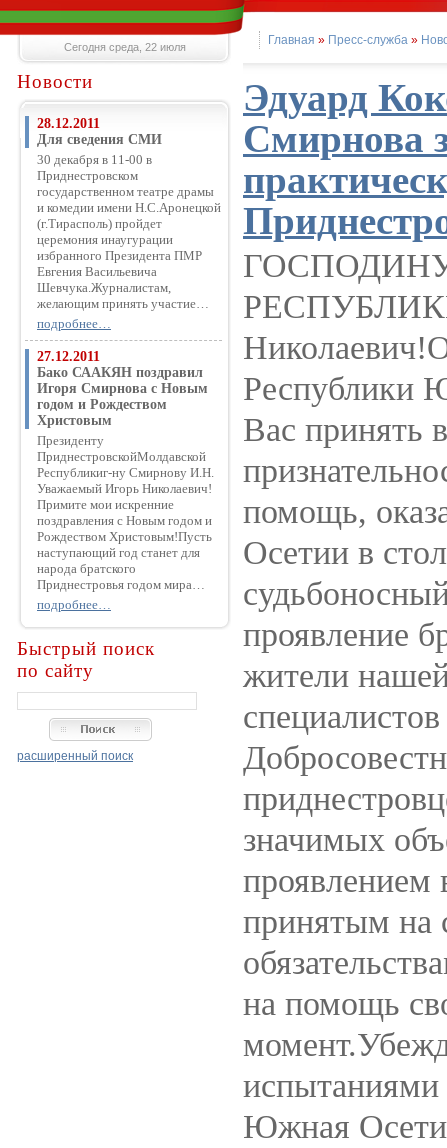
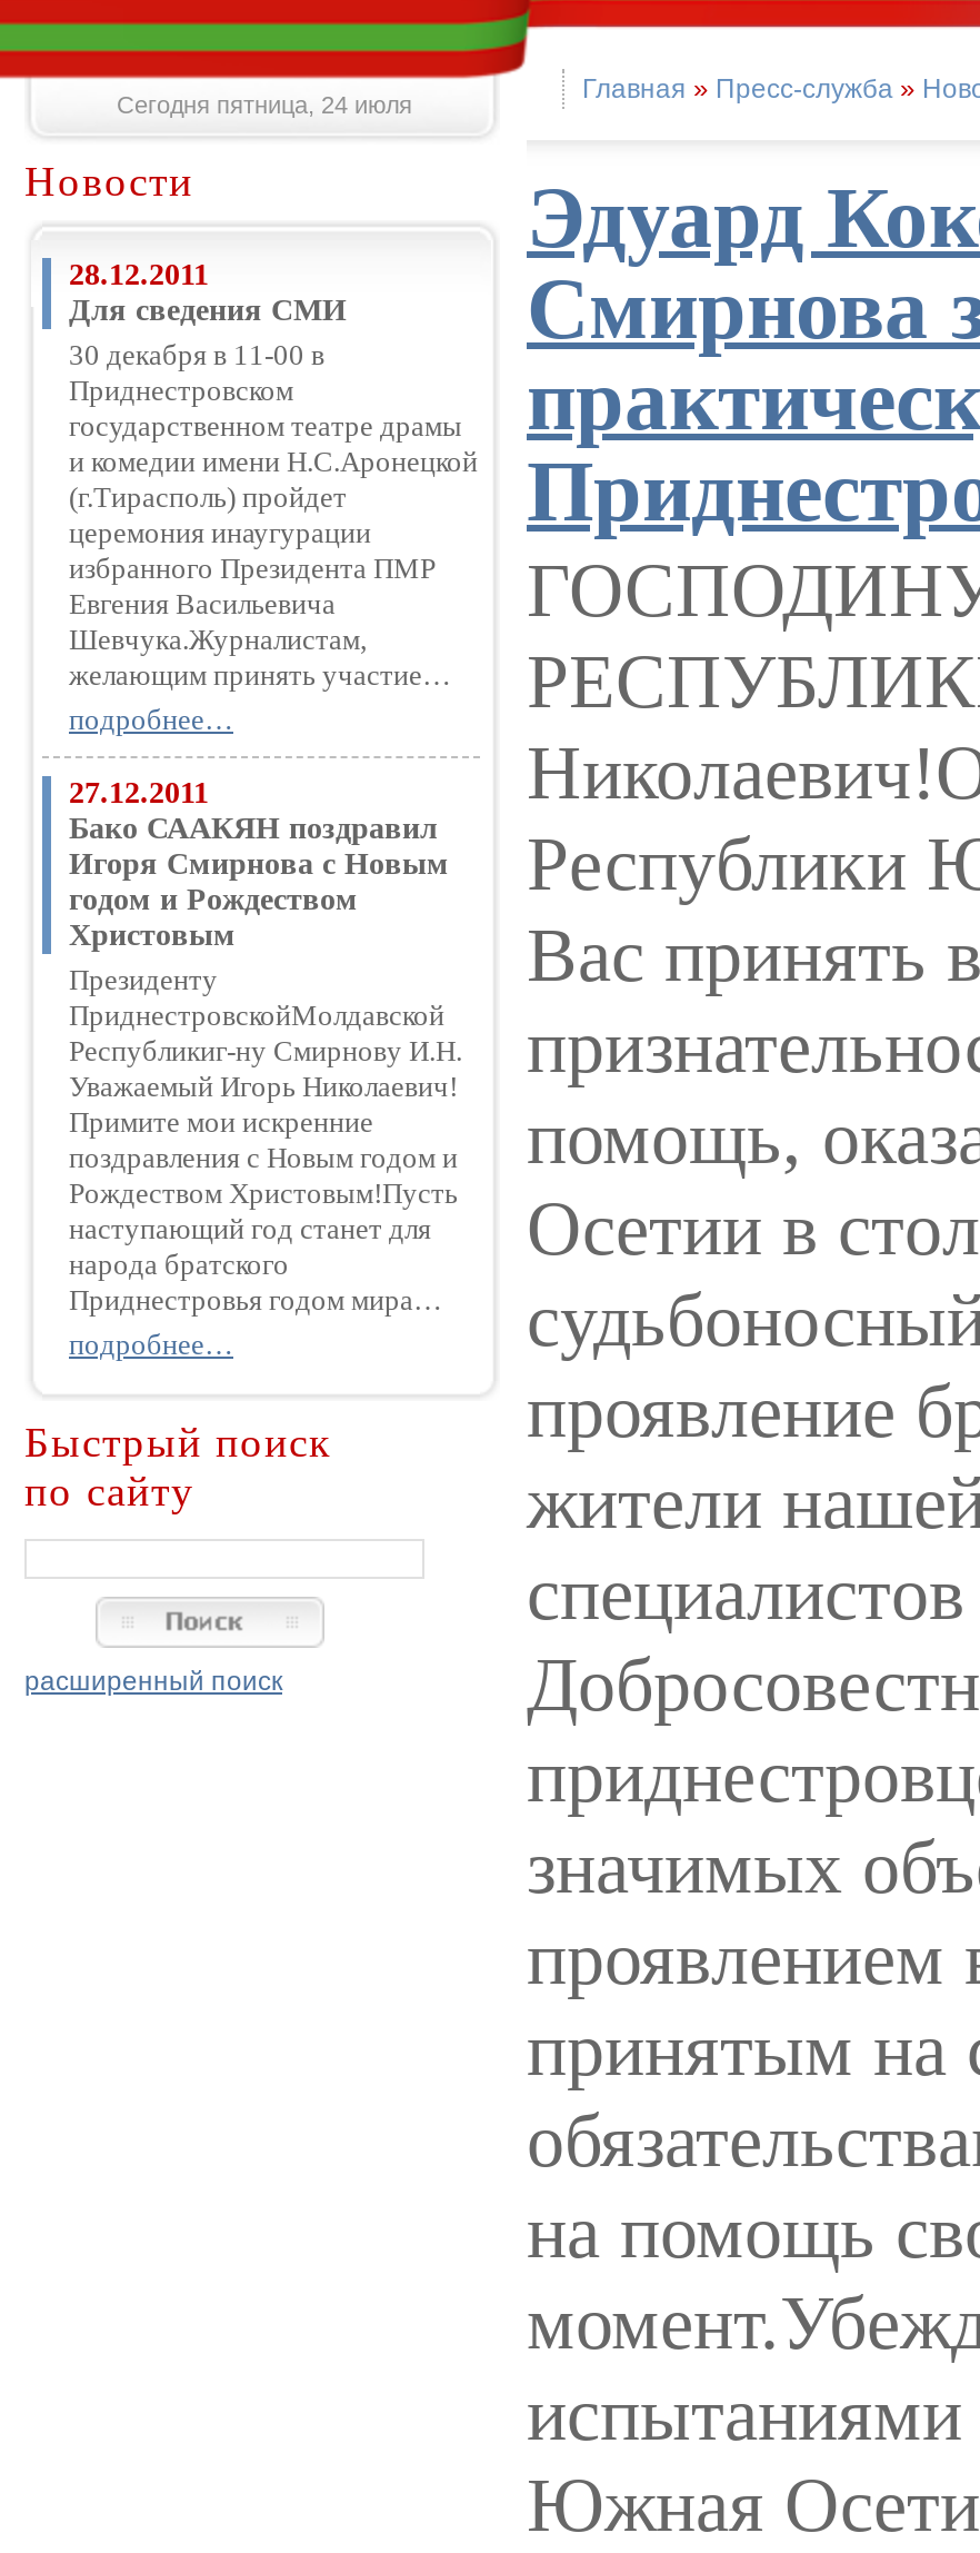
- Сегодня среда, 22 июля
+ Сегодня пятница, 24 июля
